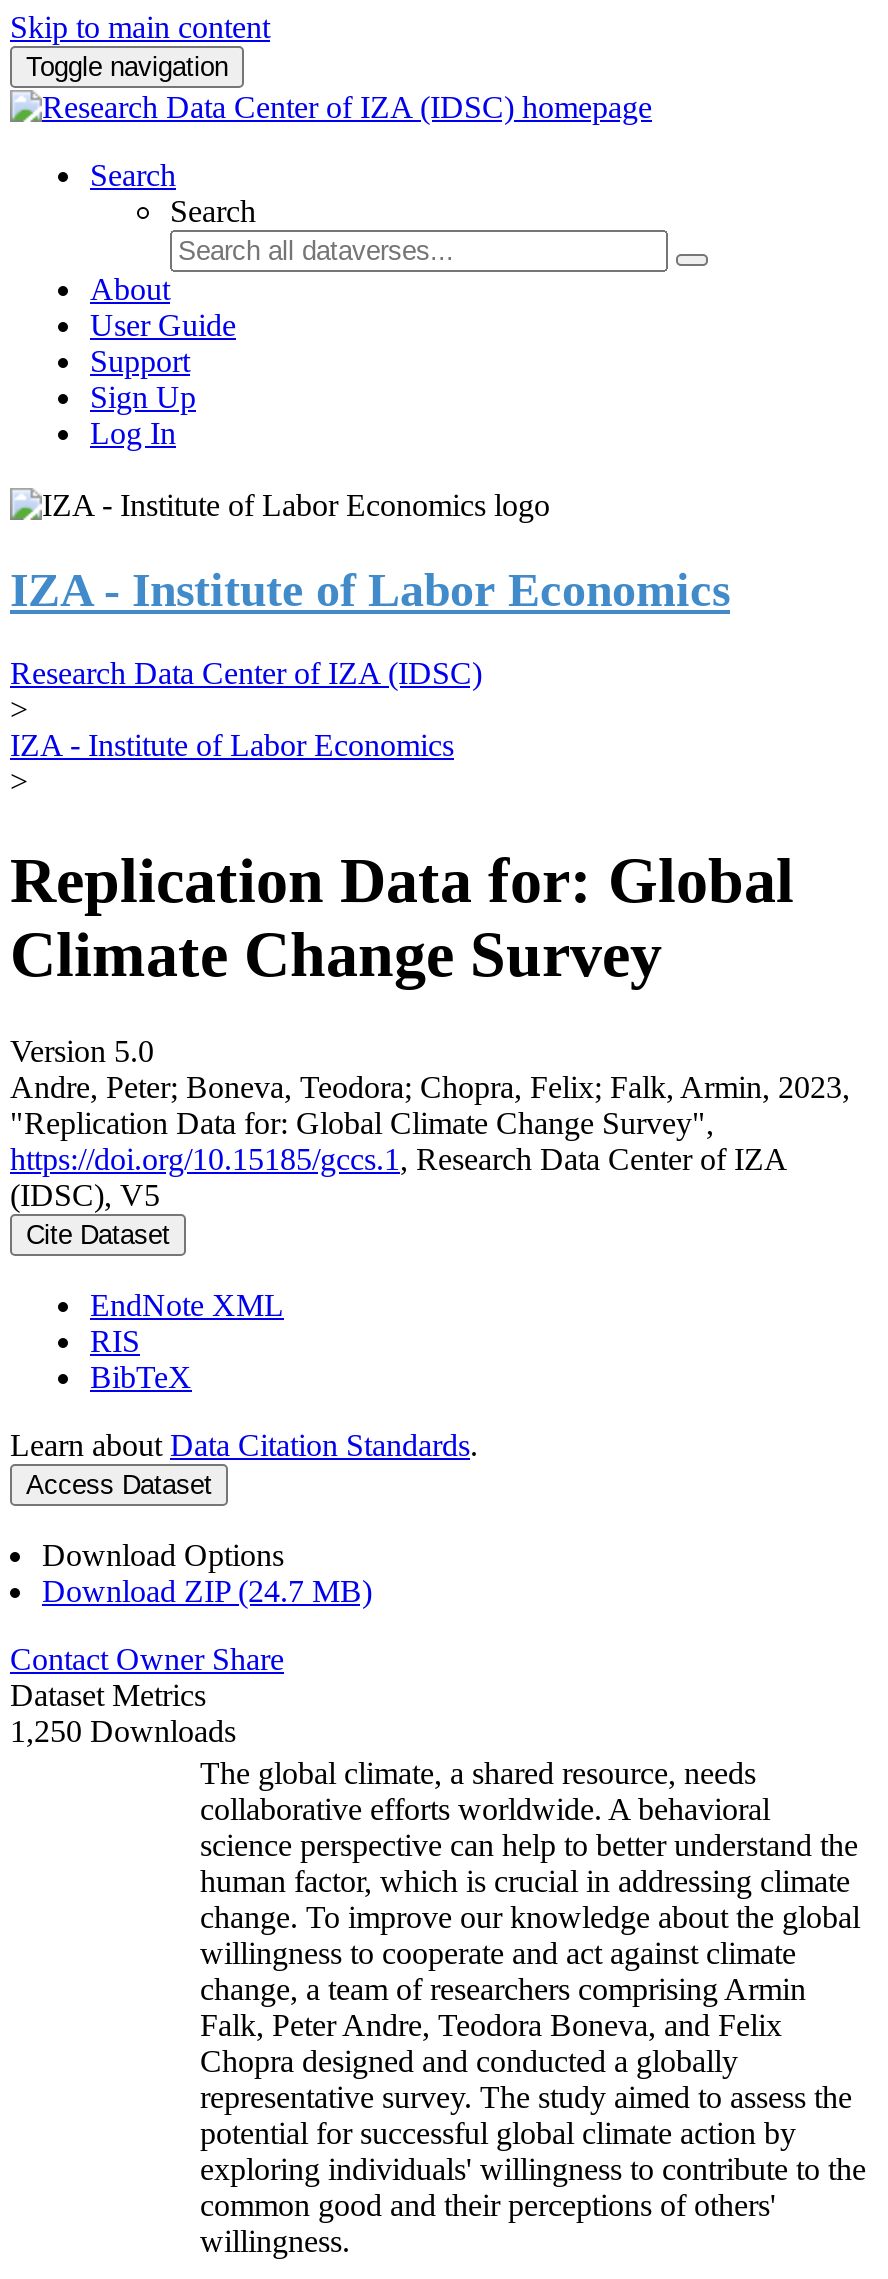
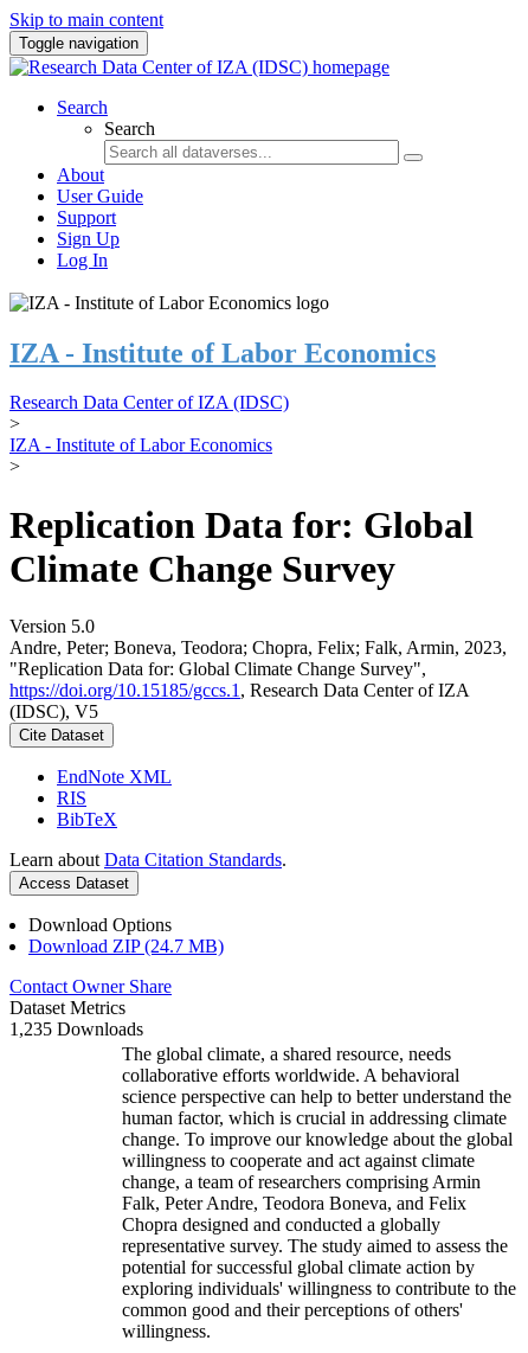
- 1,250 Downloads
+ 1,235 Downloads
